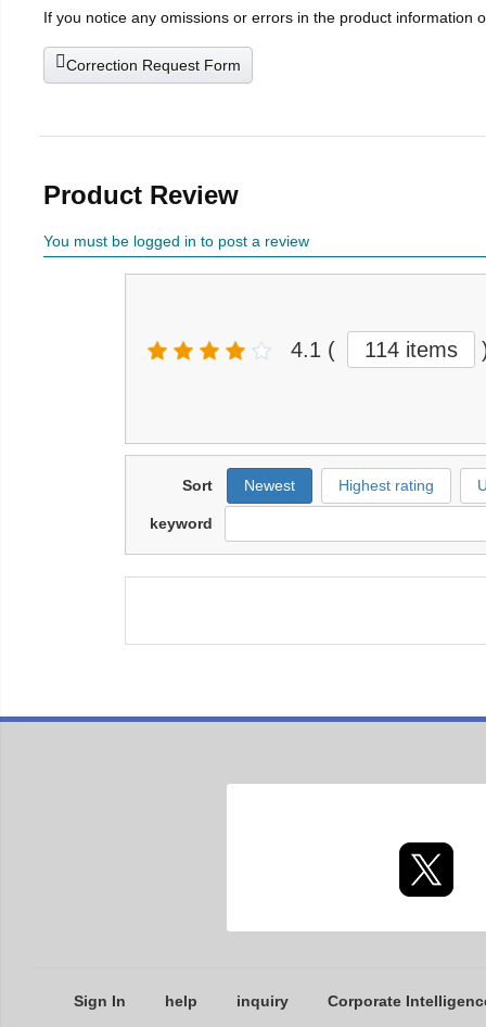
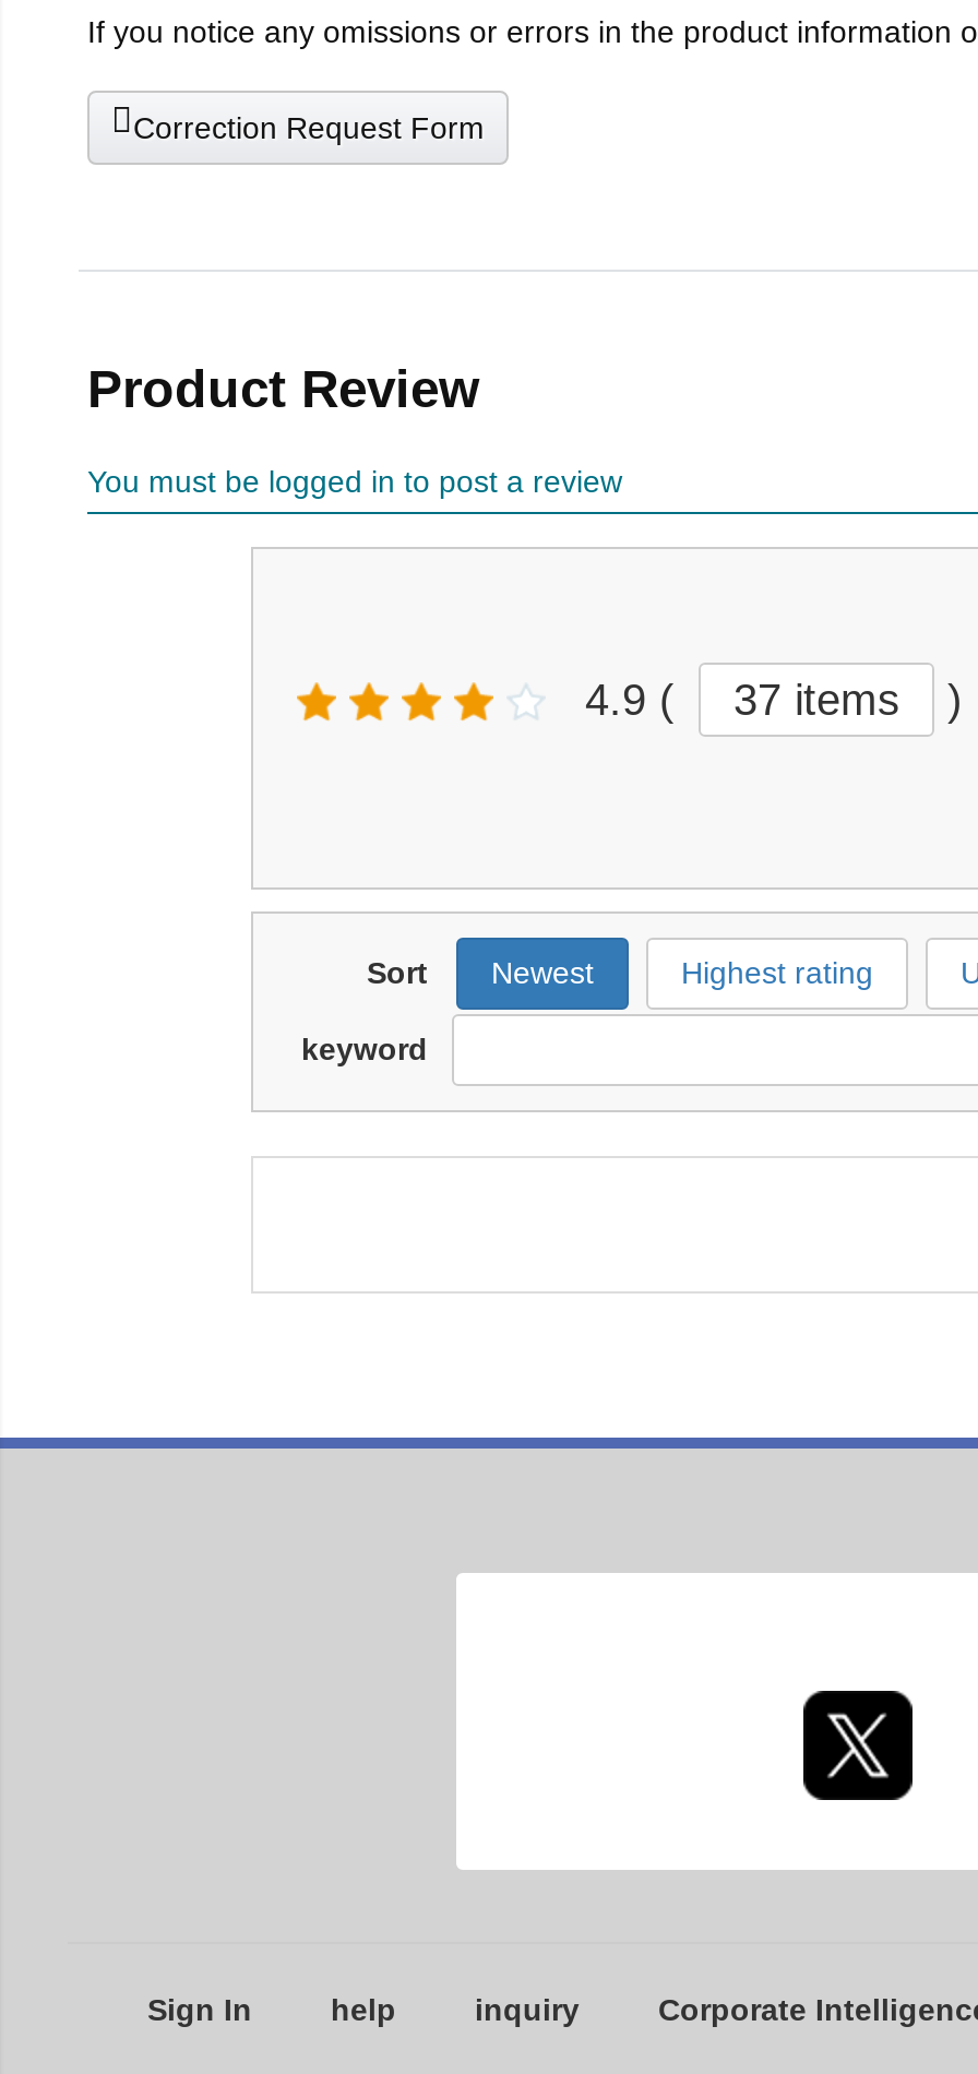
- 4.1 (
+ 4.9 (

- 114 items
+ 37 items
